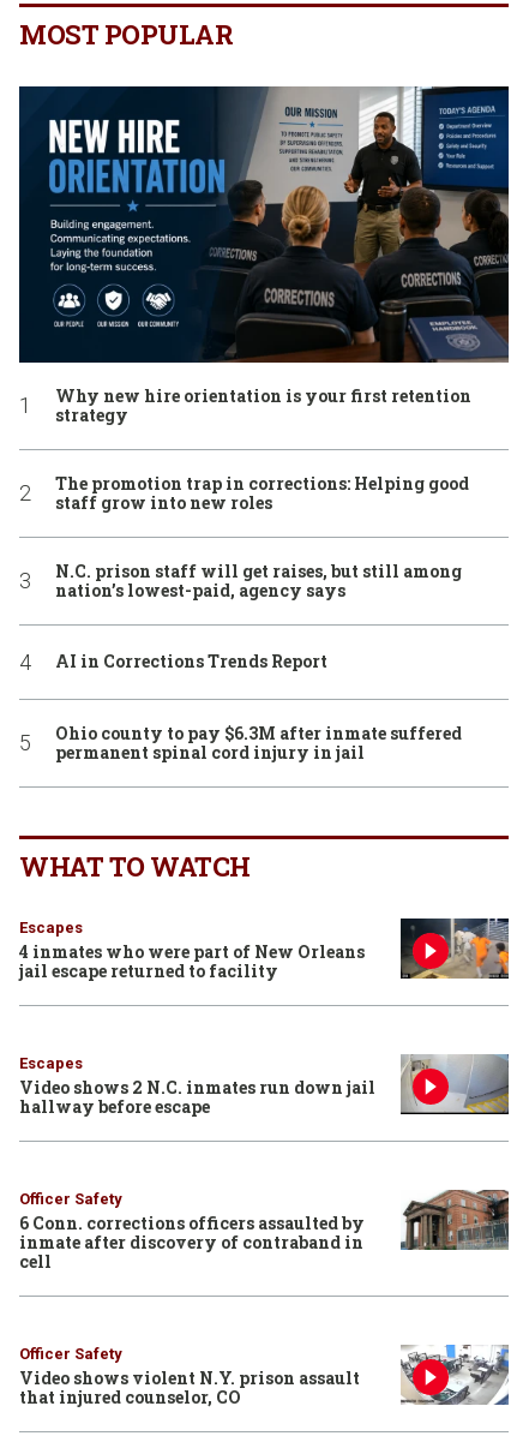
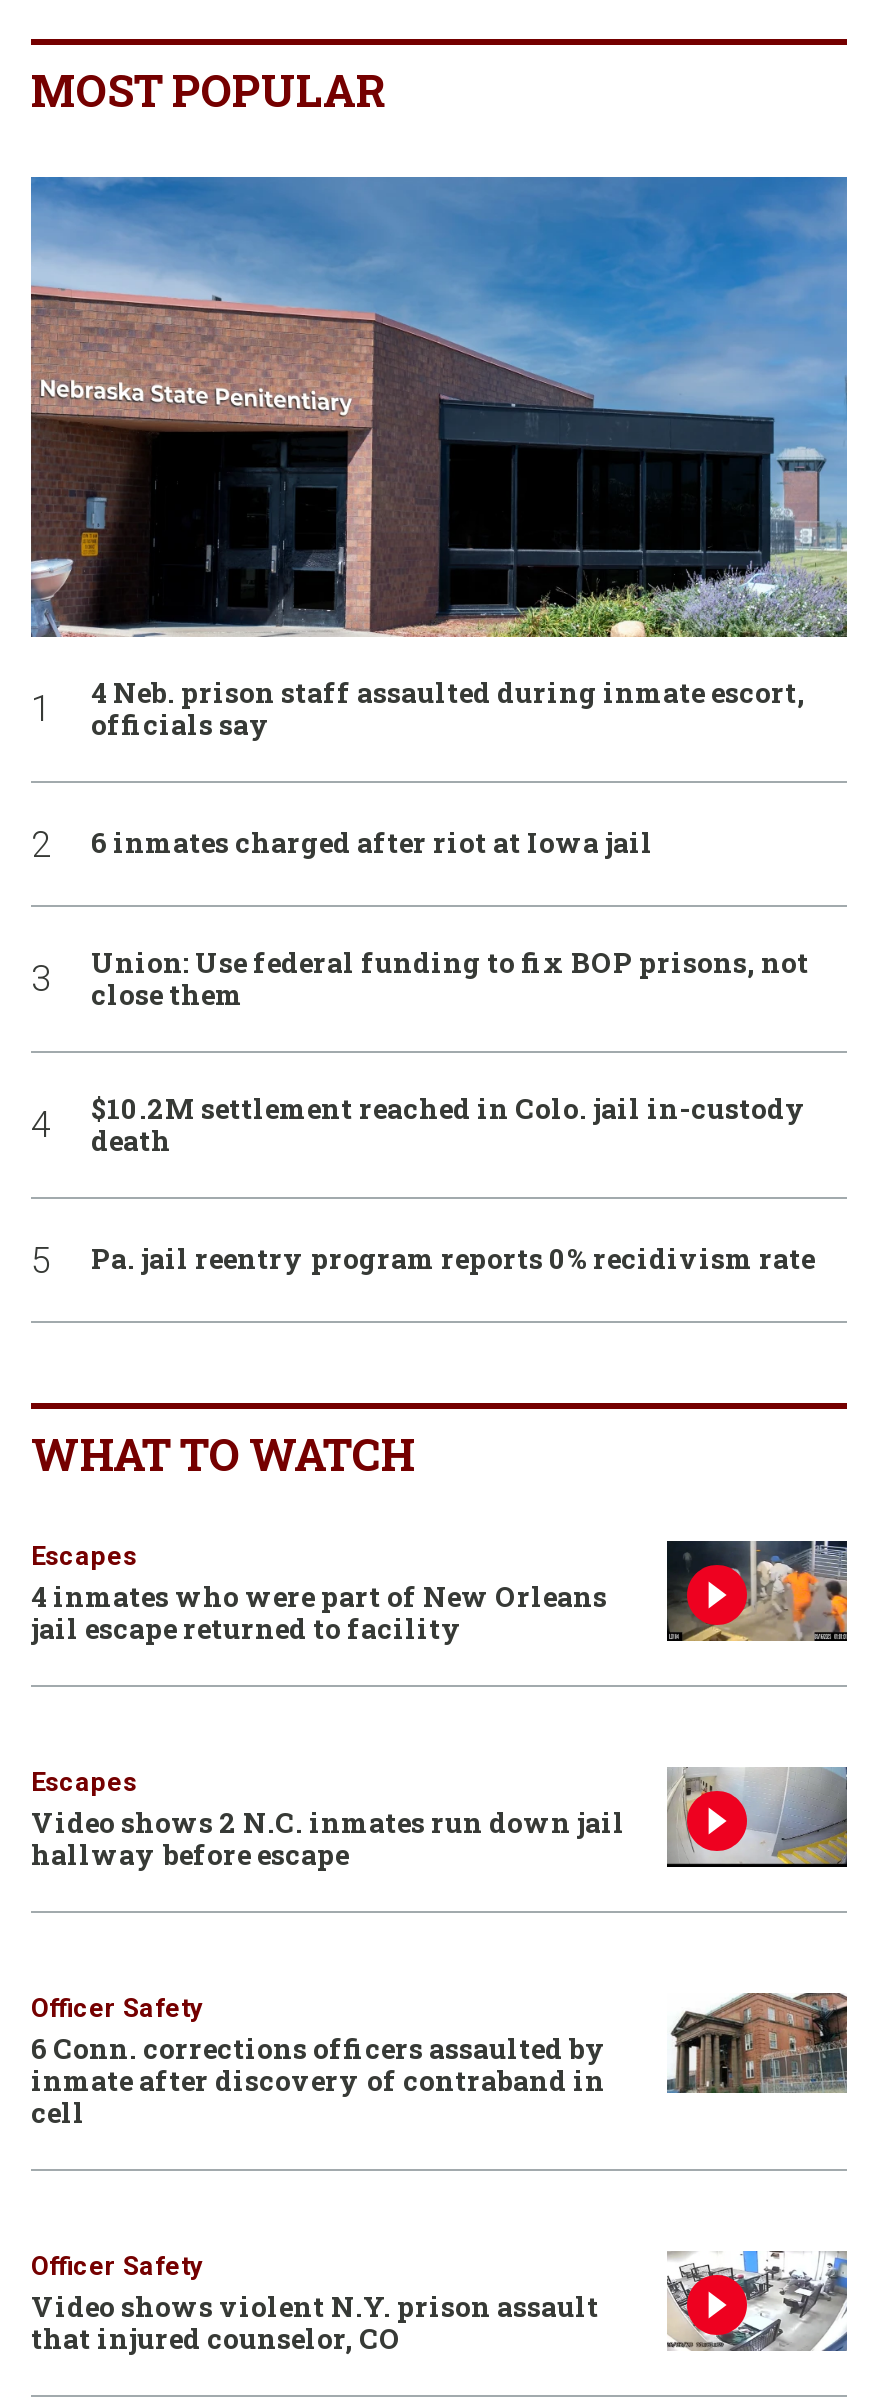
- [image]
- Why new hire orientation is your first retention
- strategy
+ [image]
+ 4 Neb. prison staff assaulted during inmate escort,
+ officials say

- The promotion trap in corrections: Helping good
- staff grow into new roles
+ 6 inmates charged after riot at Iowa jail

- N.C. prison staff will get raises, but still among
- nation’s lowest-paid, agency says
+ Union: Use federal funding to fix BOP prisons, not
+ close them

- AI in Corrections Trends Report
+ $10.2M settlement reached in Colo. jail in-custody
+ death

- Ohio county to pay $6.3M after inmate suffered
- permanent spinal cord injury in jail
+ Pa. jail reentry program reports 0% recidivism rate
